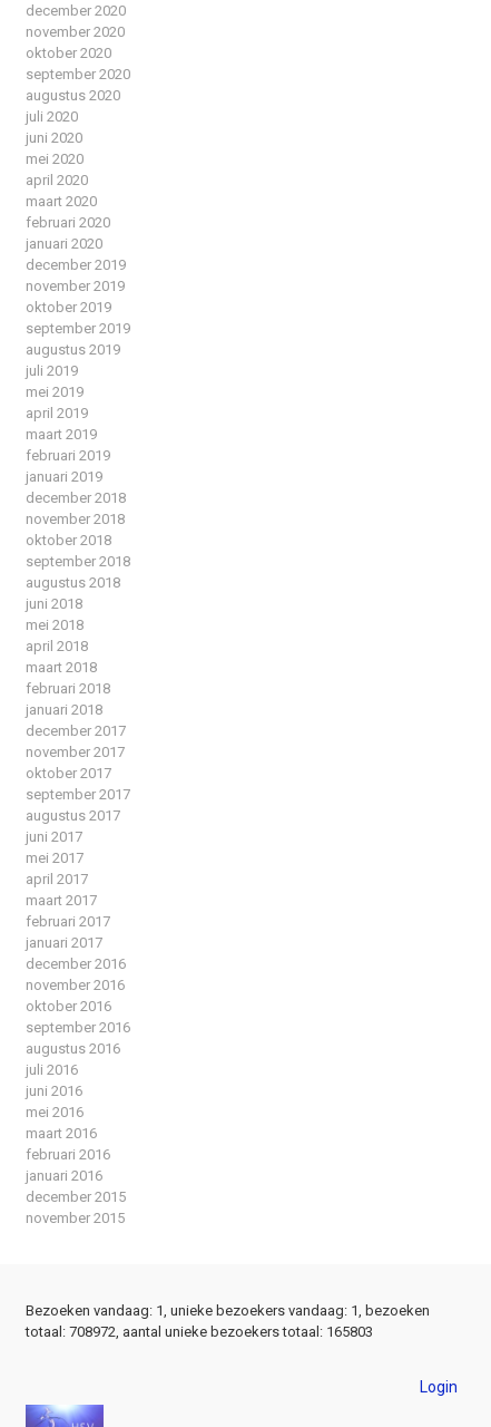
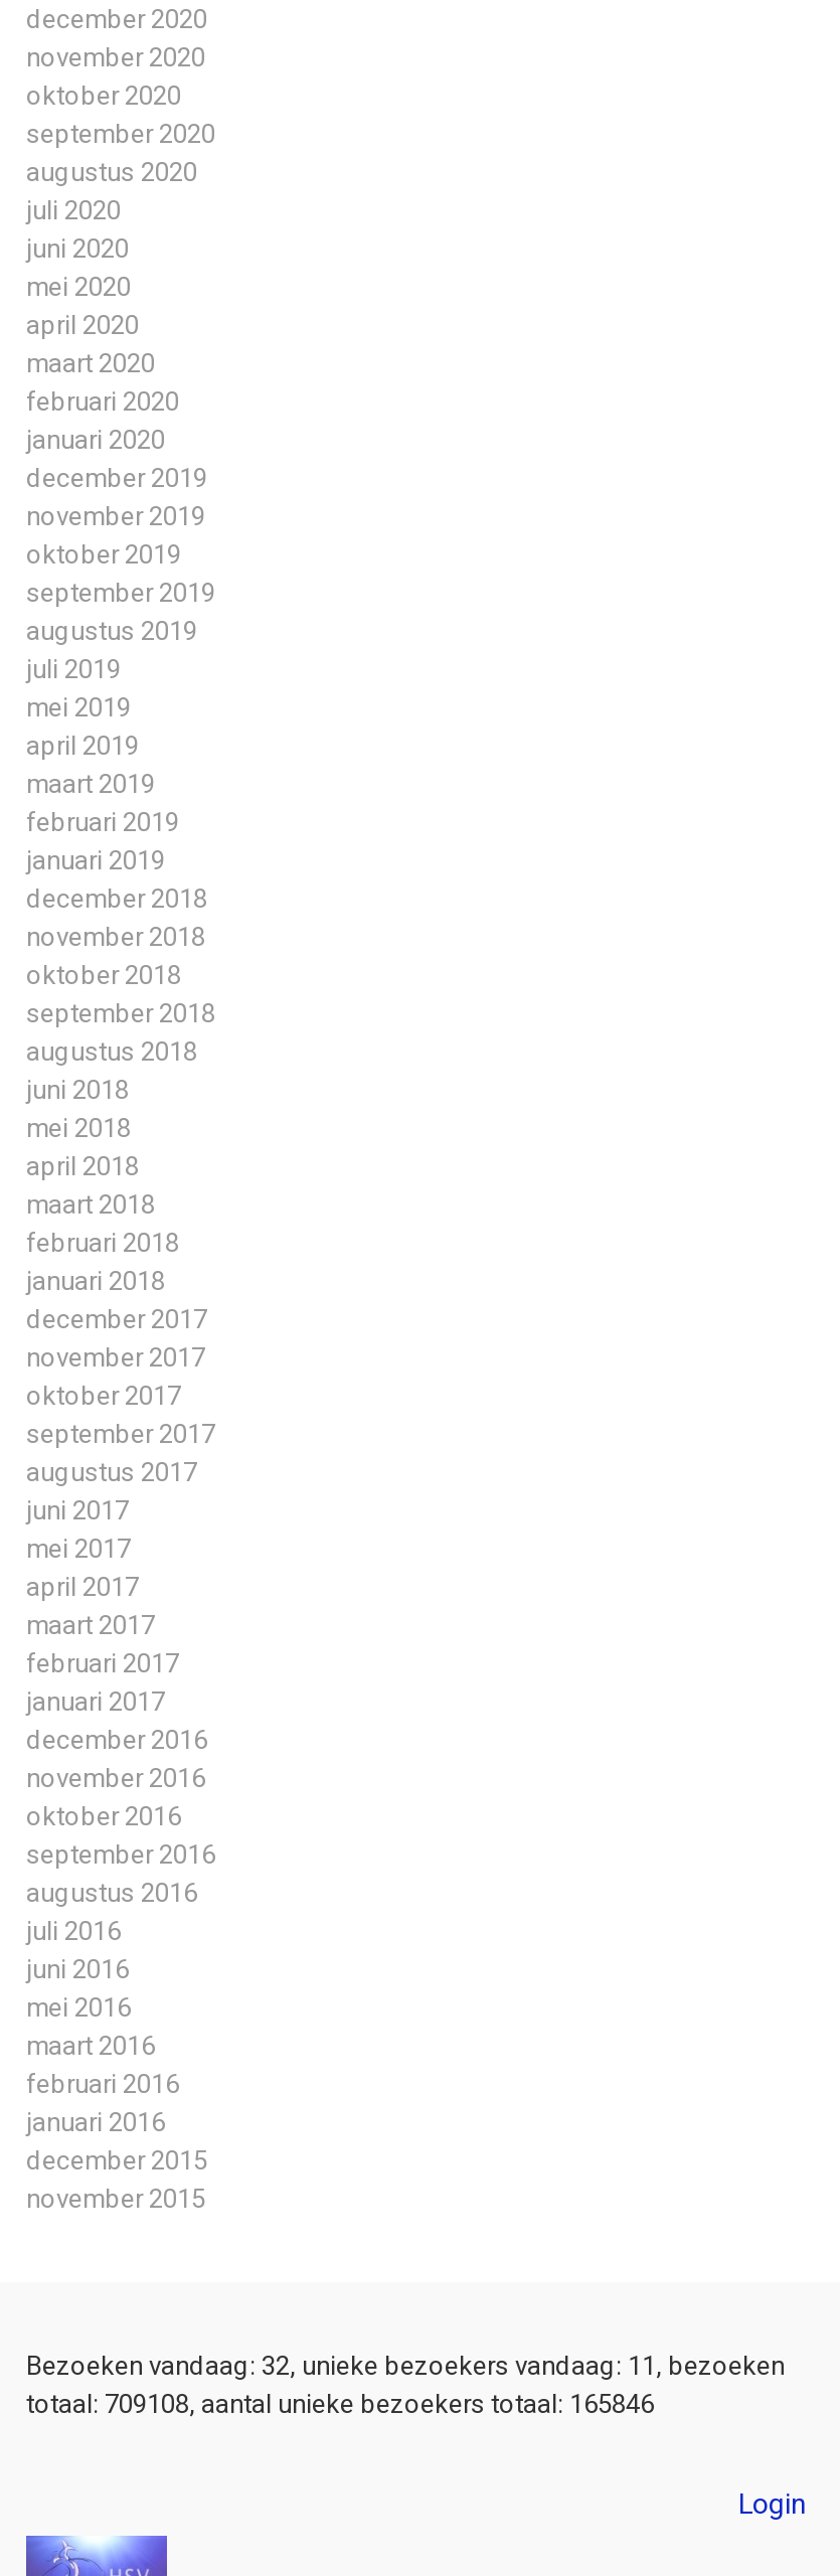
- Bezoeken vandaag: 1, unieke bezoekers vandaag: 1, bezoeken
+ Bezoeken vandaag: 32, unieke bezoekers vandaag: 11, bezoeken

- totaal: 708972, aantal unieke bezoekers totaal: 165803
+ totaal: 709108, aantal unieke bezoekers totaal: 165846
